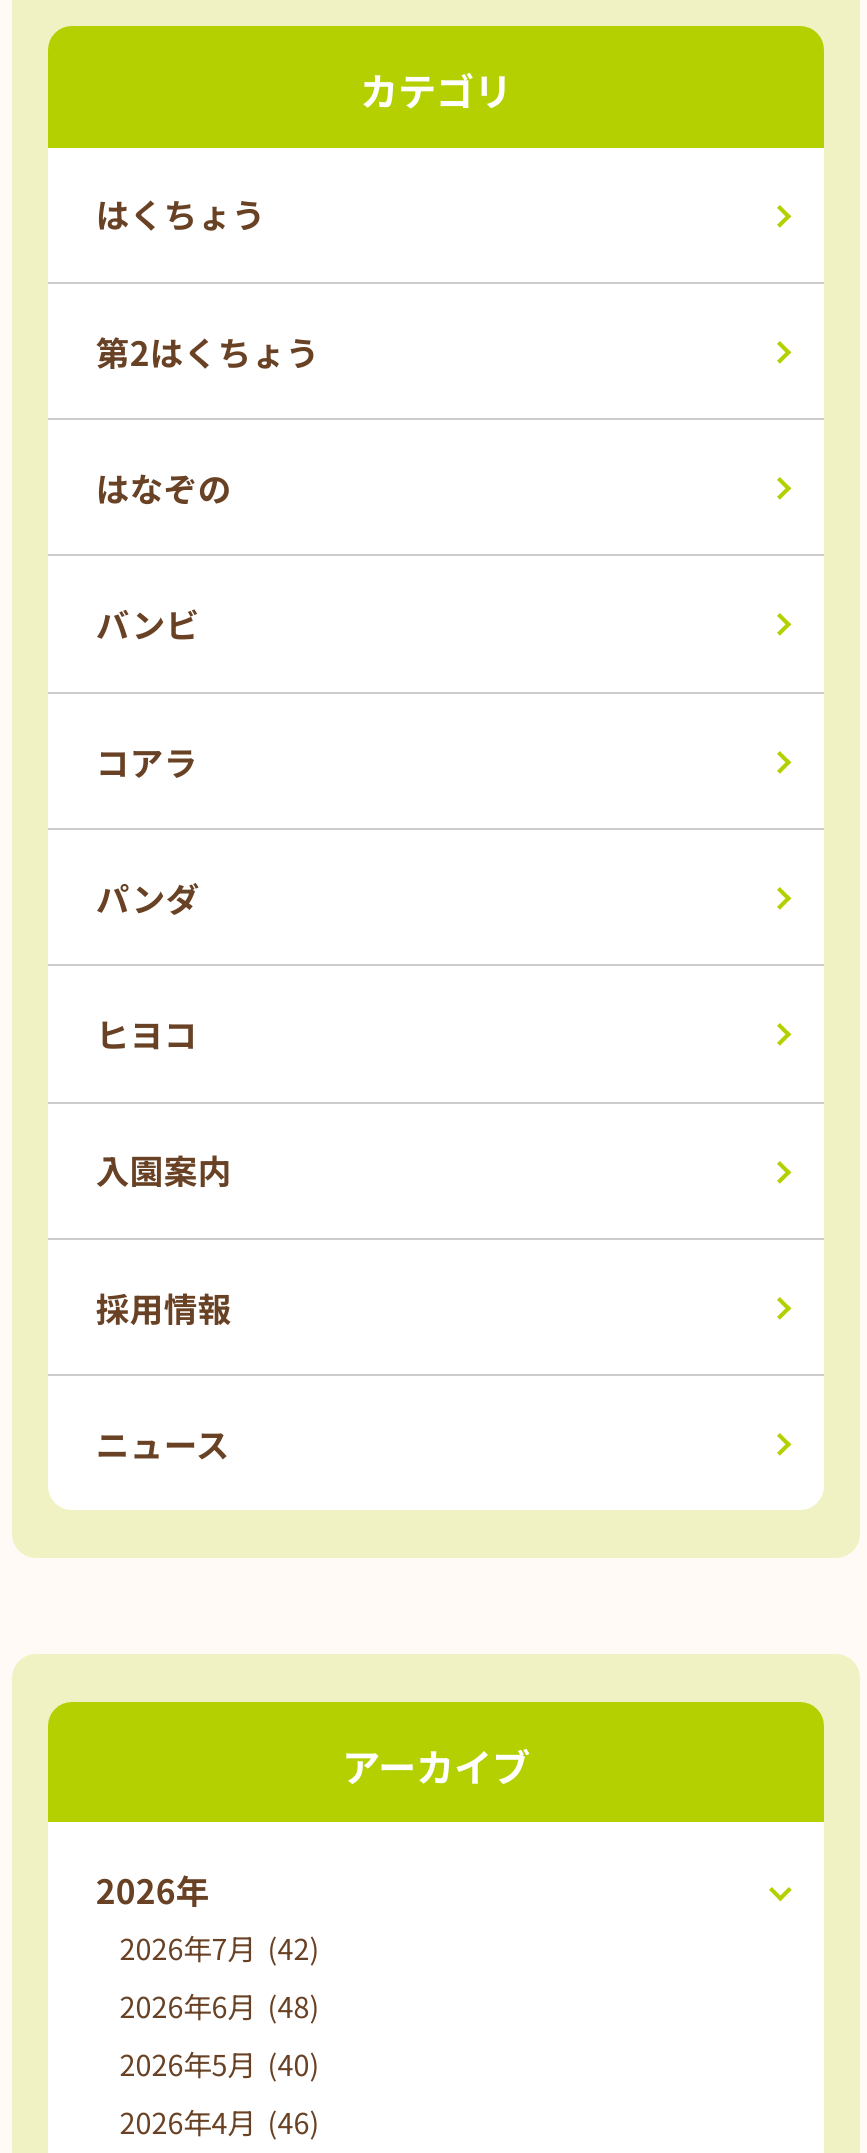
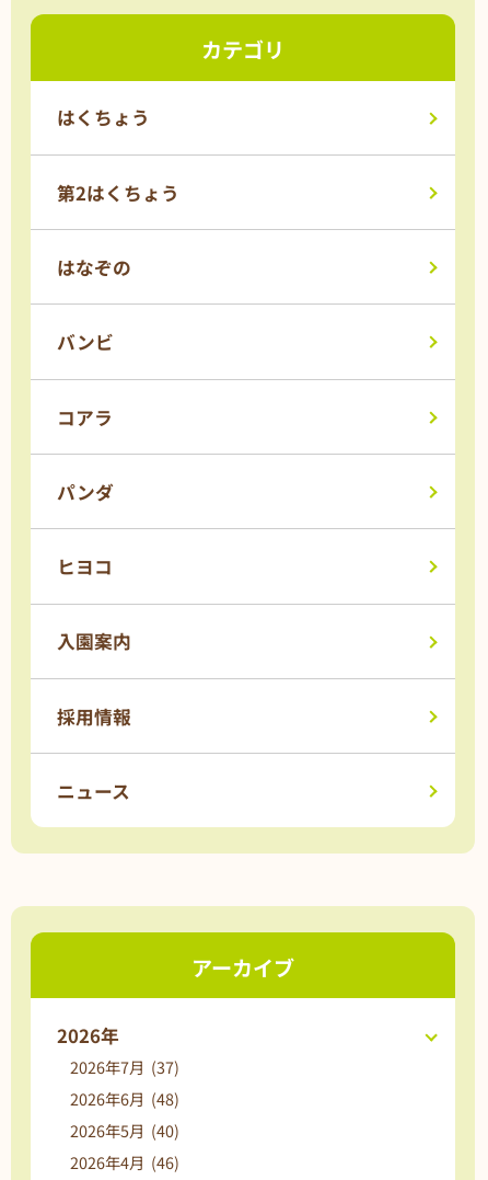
- 2026年7月 (42)
+ 2026年7月 (37)
